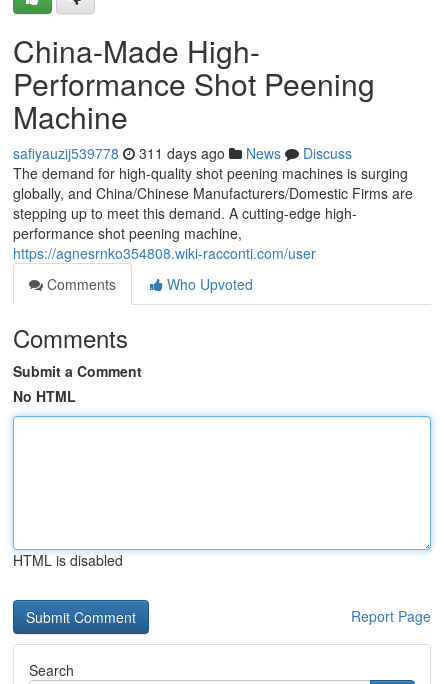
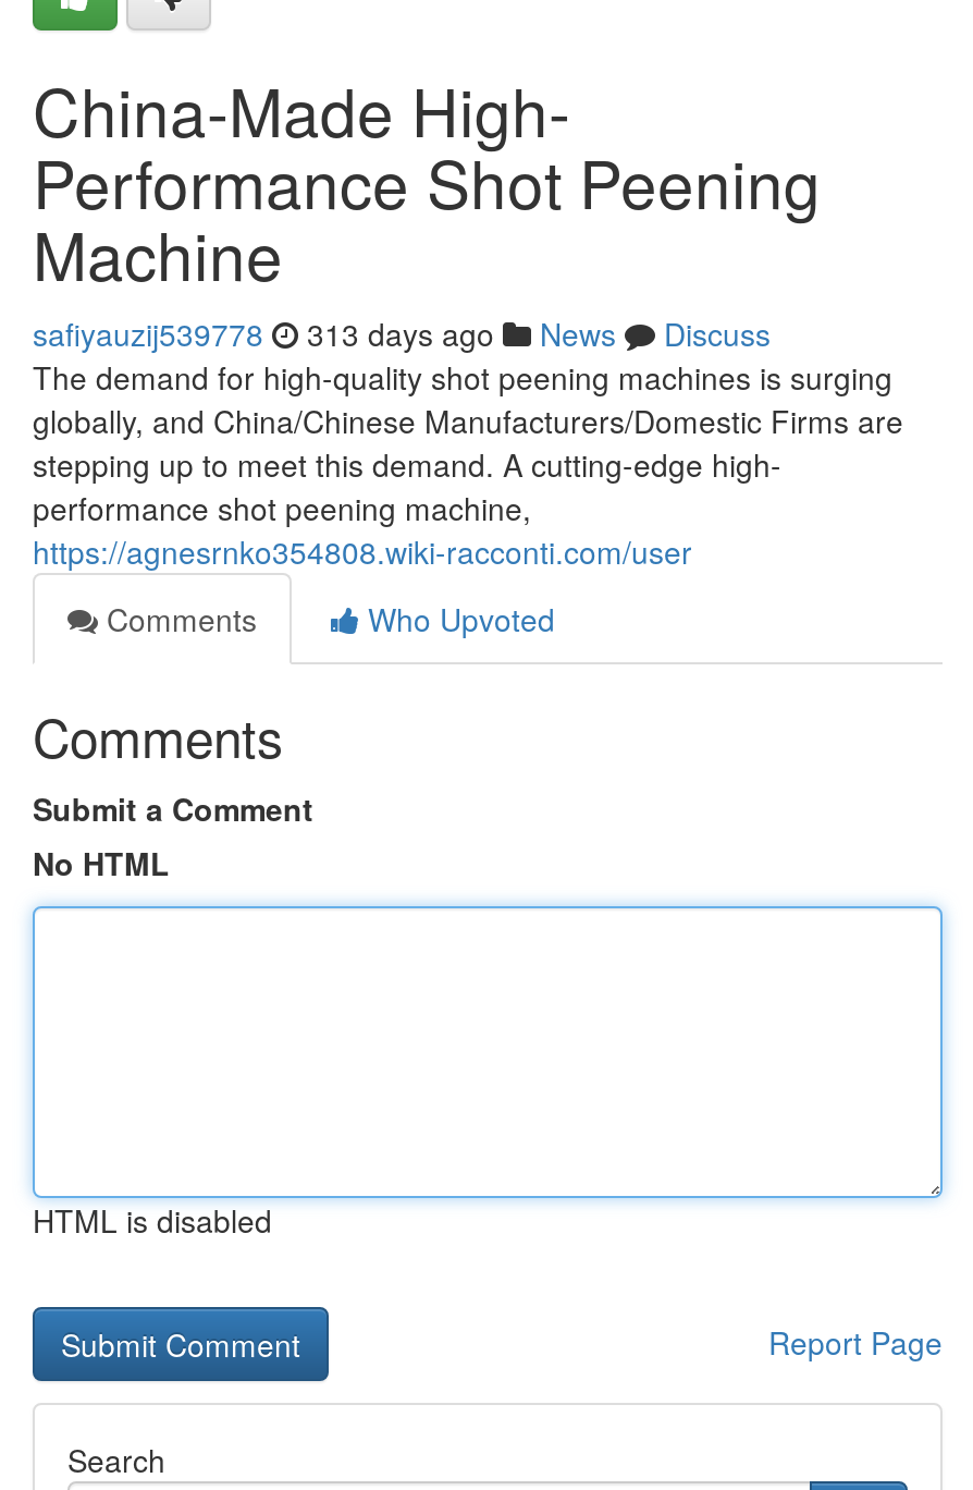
- safiyauzij539778 311 days ago News Discuss
+ safiyauzij539778 313 days ago News Discuss
